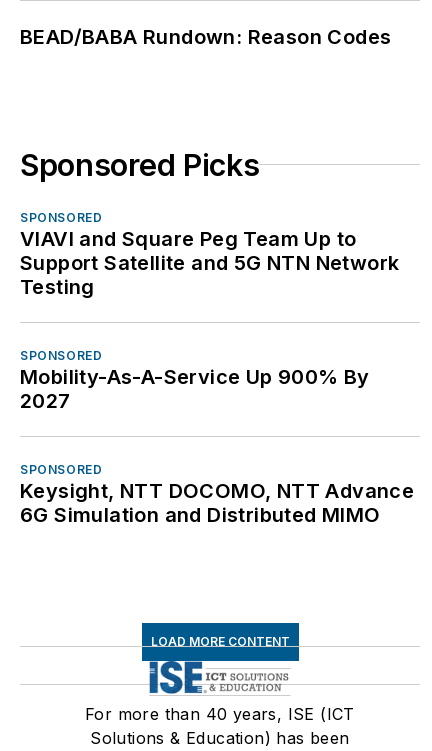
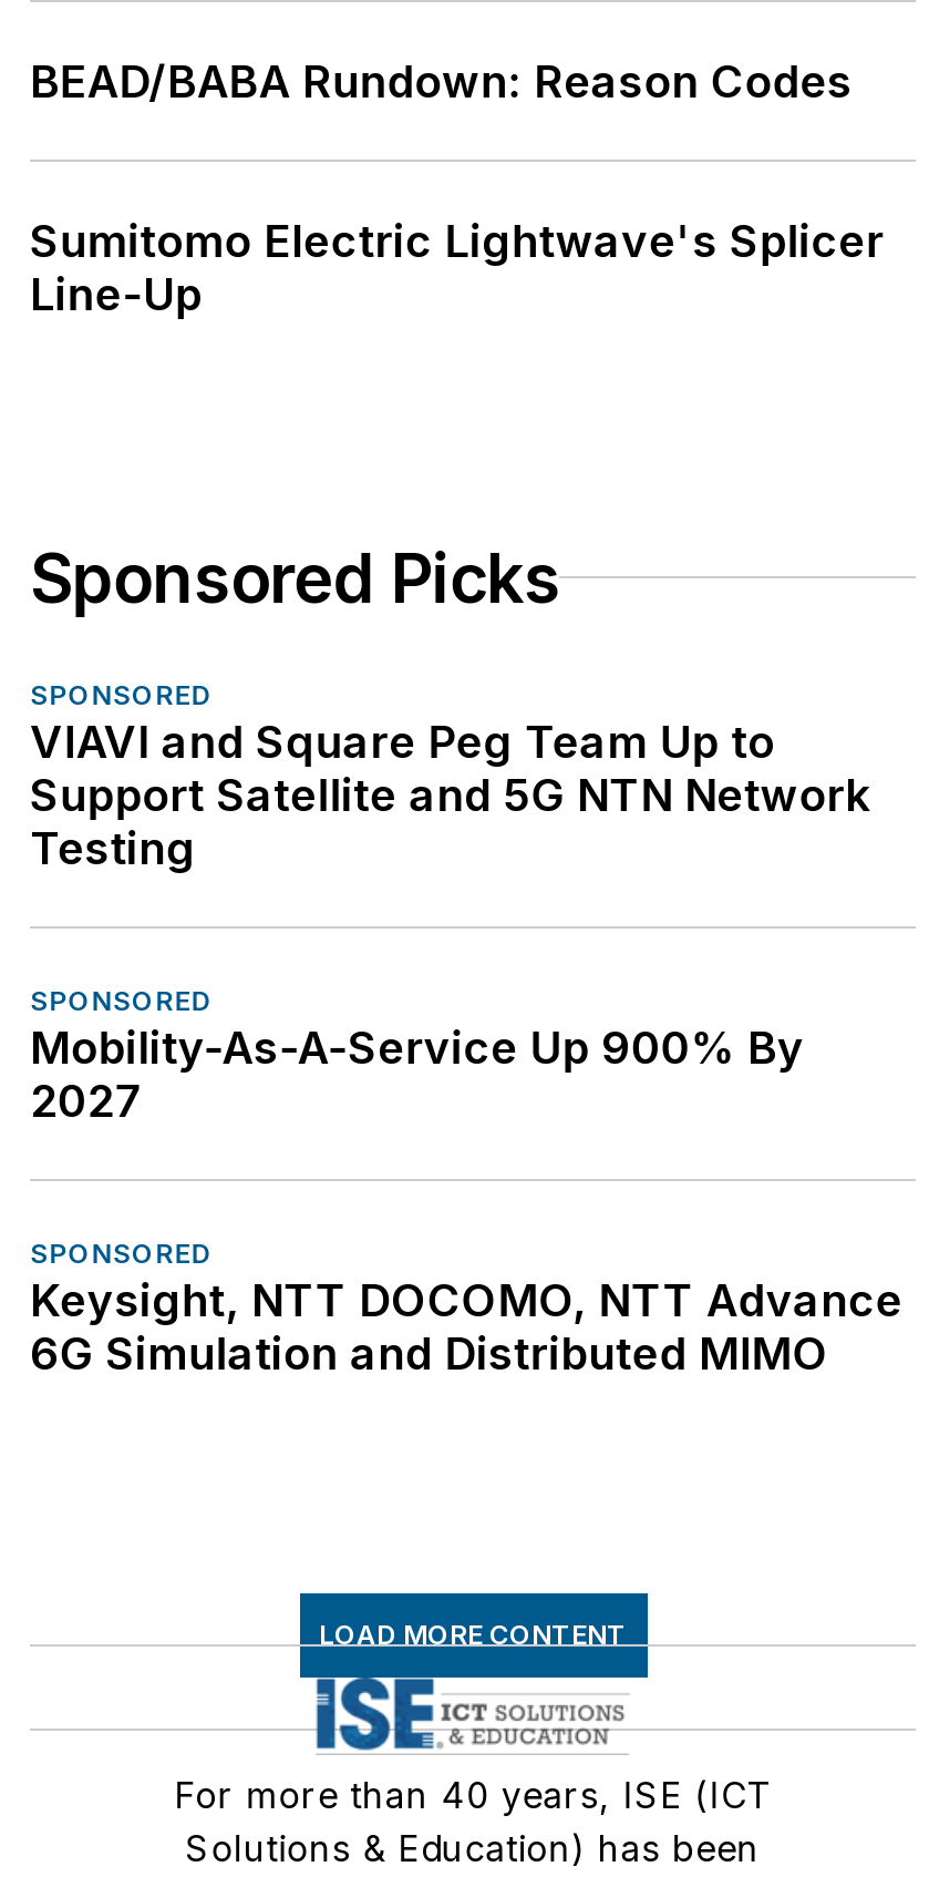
+ Sumitomo Electric Lightwave's Splicer
+ Line-Up
